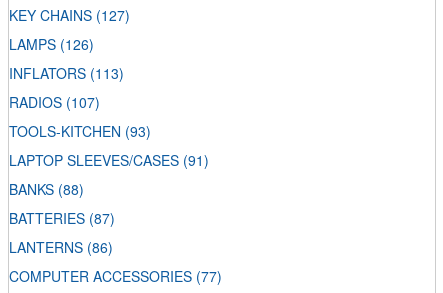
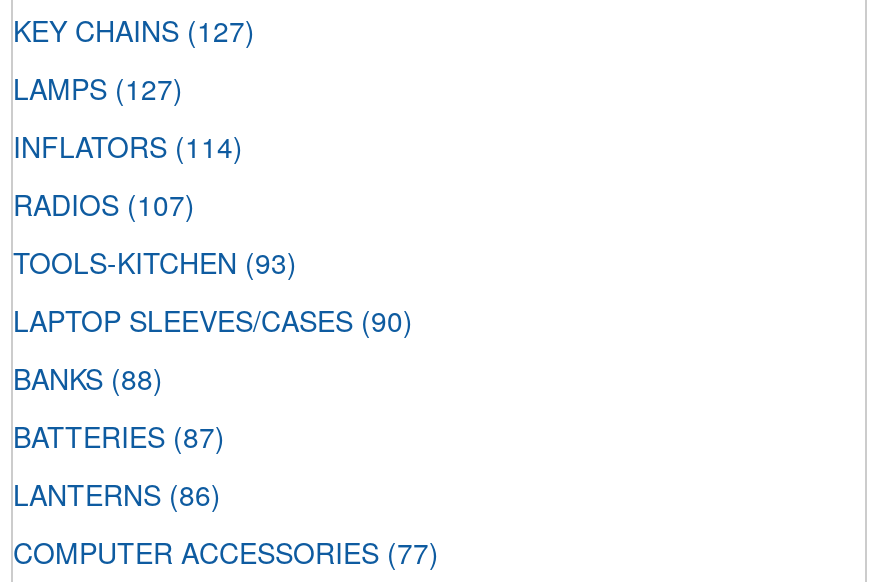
- LAMPS (126)
+ LAMPS (127)

- INFLATORS (113)
+ INFLATORS (114)

- LAPTOP SLEEVES/CASES (91)
+ LAPTOP SLEEVES/CASES (90)
